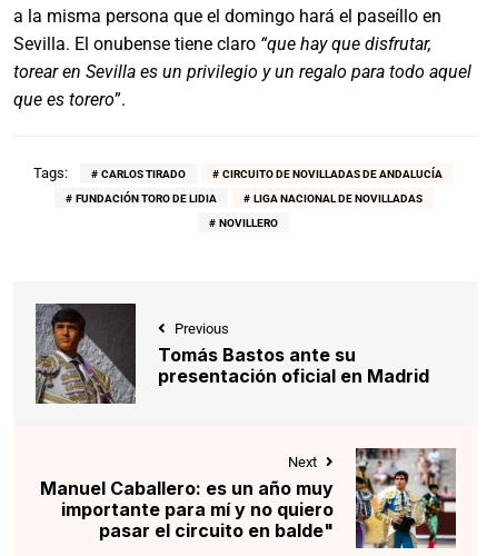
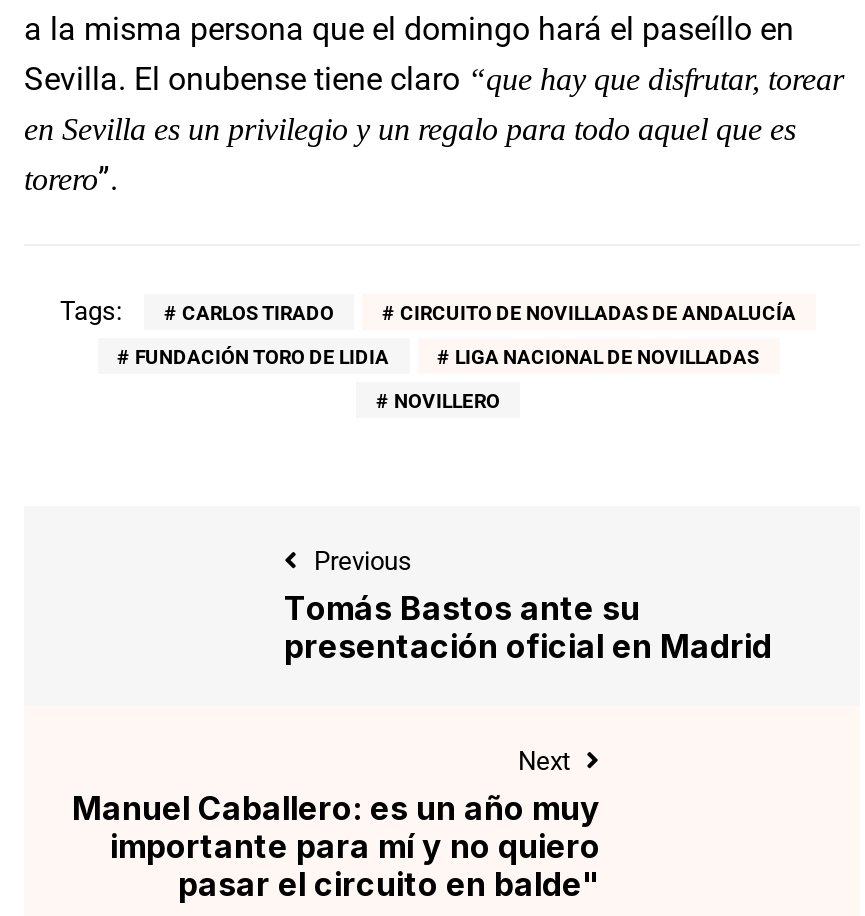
- [image]

- [image]
